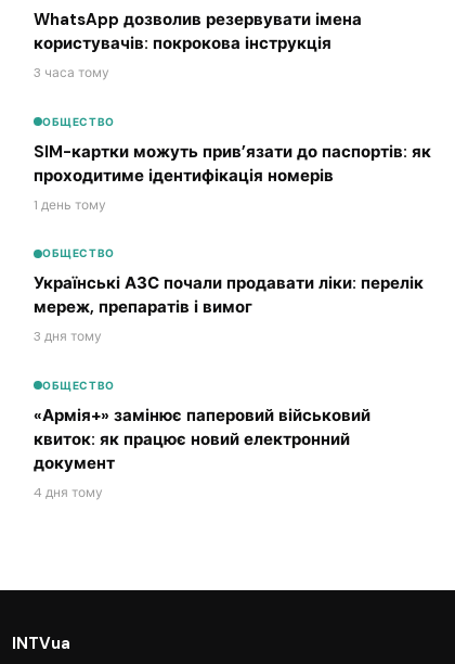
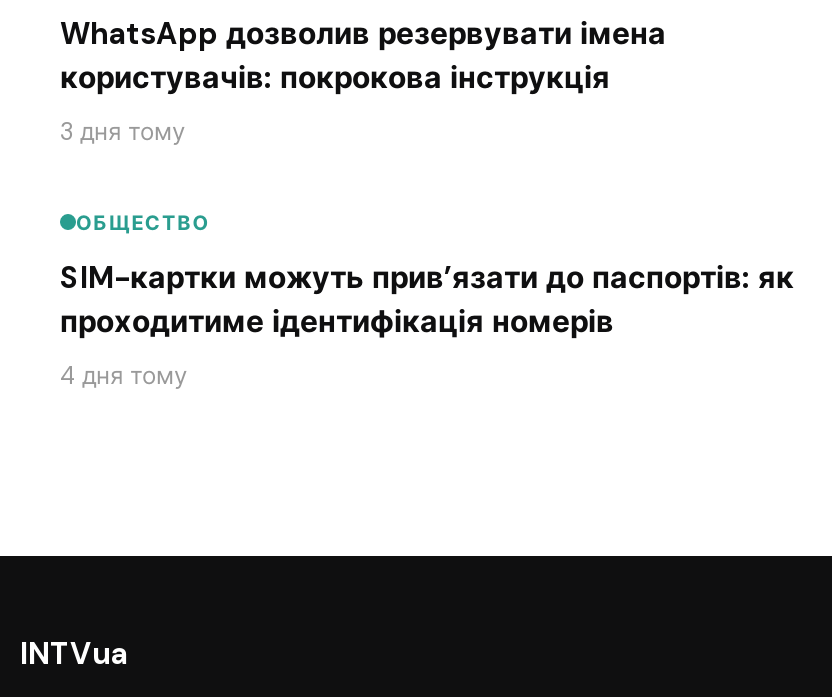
- 3 часа тому
+ 3 дня тому

- 1 день тому
- ОБЩЕСТВО
- Українські АЗС почали продавати ліки: перелік
- мереж, препаратів і вимог
- 3 дня тому
- ОБЩЕСТВО
- «Армія+» замінює паперовий військовий
- квиток: як працює новий електронний
- документ
